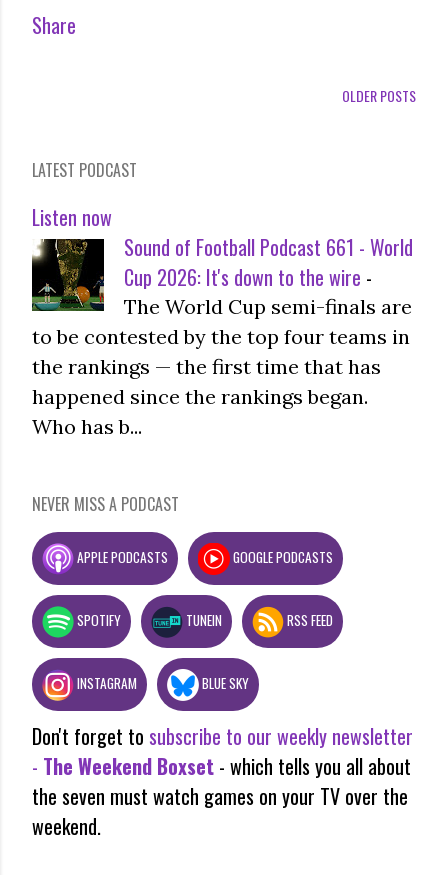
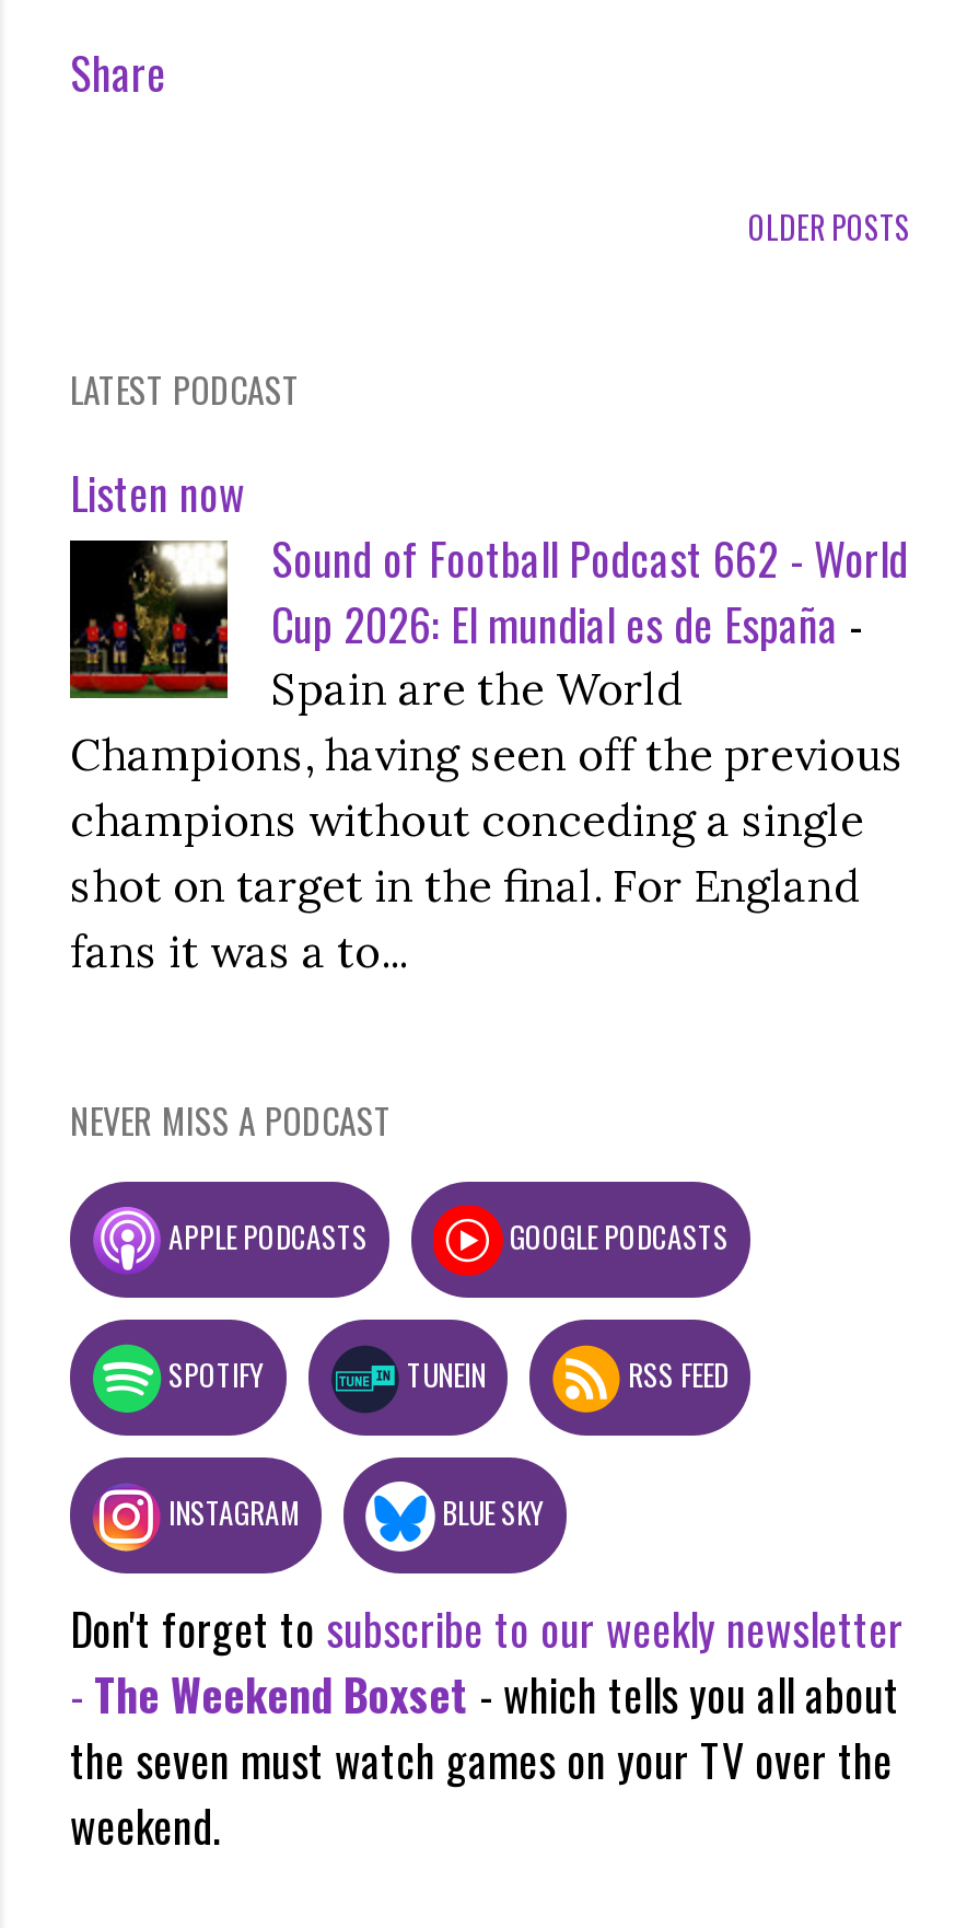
- [image]
- Sound of Football Podcast 661 - World
- Cup 2026: It's down to the wire -
- The World Cup semi-finals are
- to be contested by the top four teams in
- the rankings — the first time that has
- happened since the rankings began.
- Who has b...
+ [image]
+ Sound of Football Podcast 662 - World
+ Cup 2026: El mundial es de España -
+ Spain are the World
+ Champions, having seen off the previous
+ champions without conceding a single
+ shot on target in the final. For England
+ fans it was a to...
